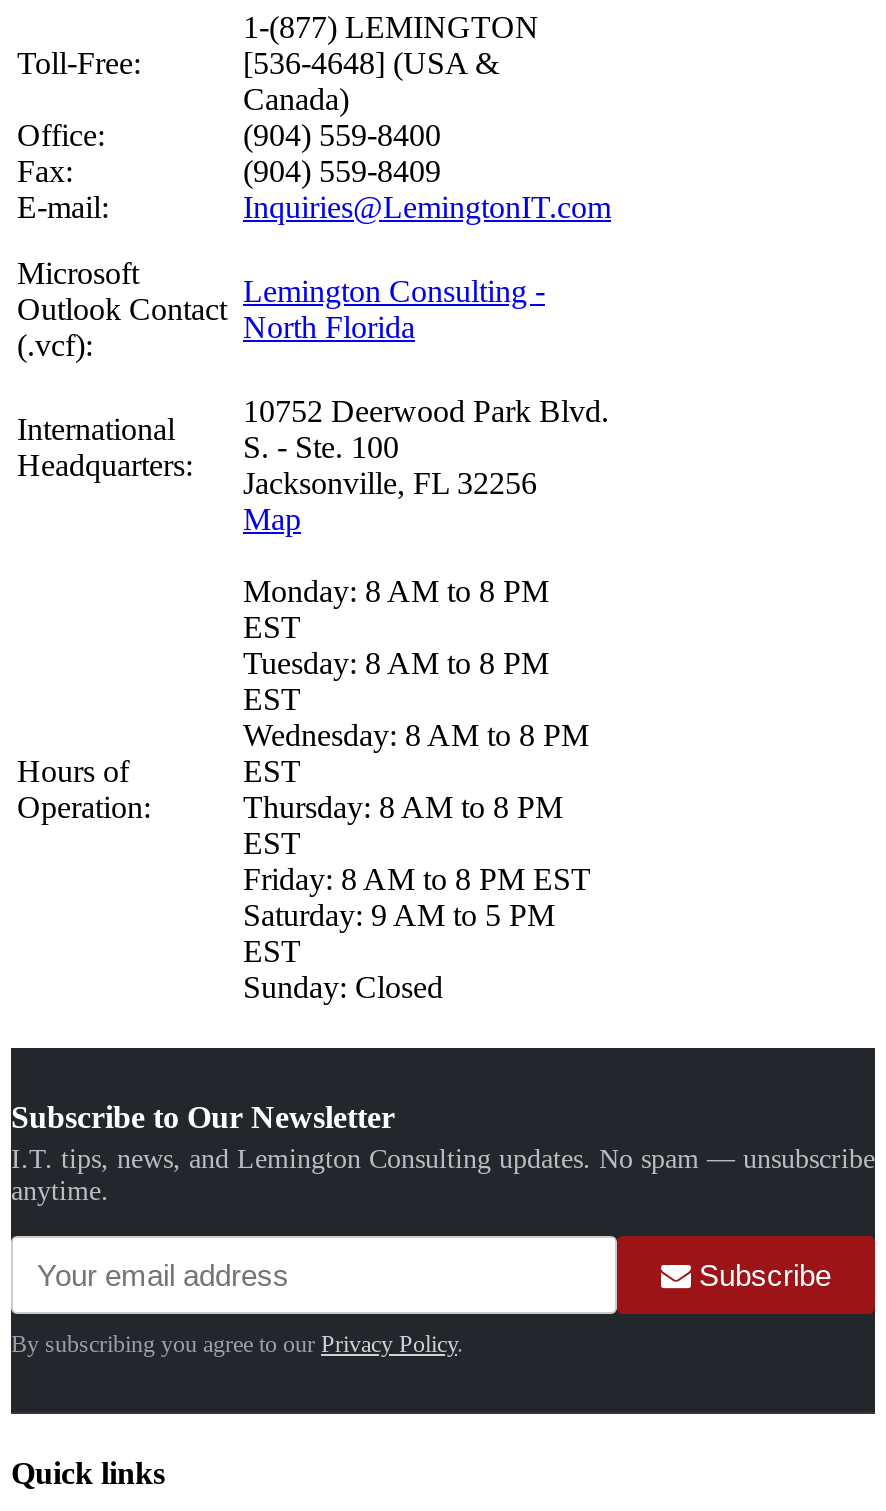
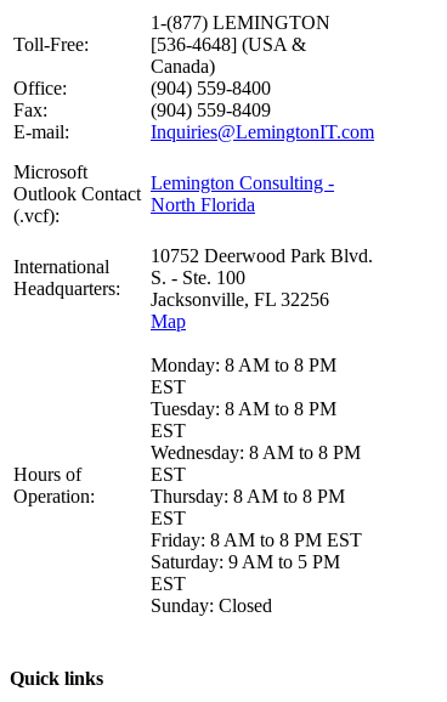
- [image]
- Subscribe to Our Newsletter
- I.T. tips, news, and Lemington Consulting updates. No spam — unsubscribe
- anytime.
- Subscribe
- By subscribing you agree to our Privacy Policy.
